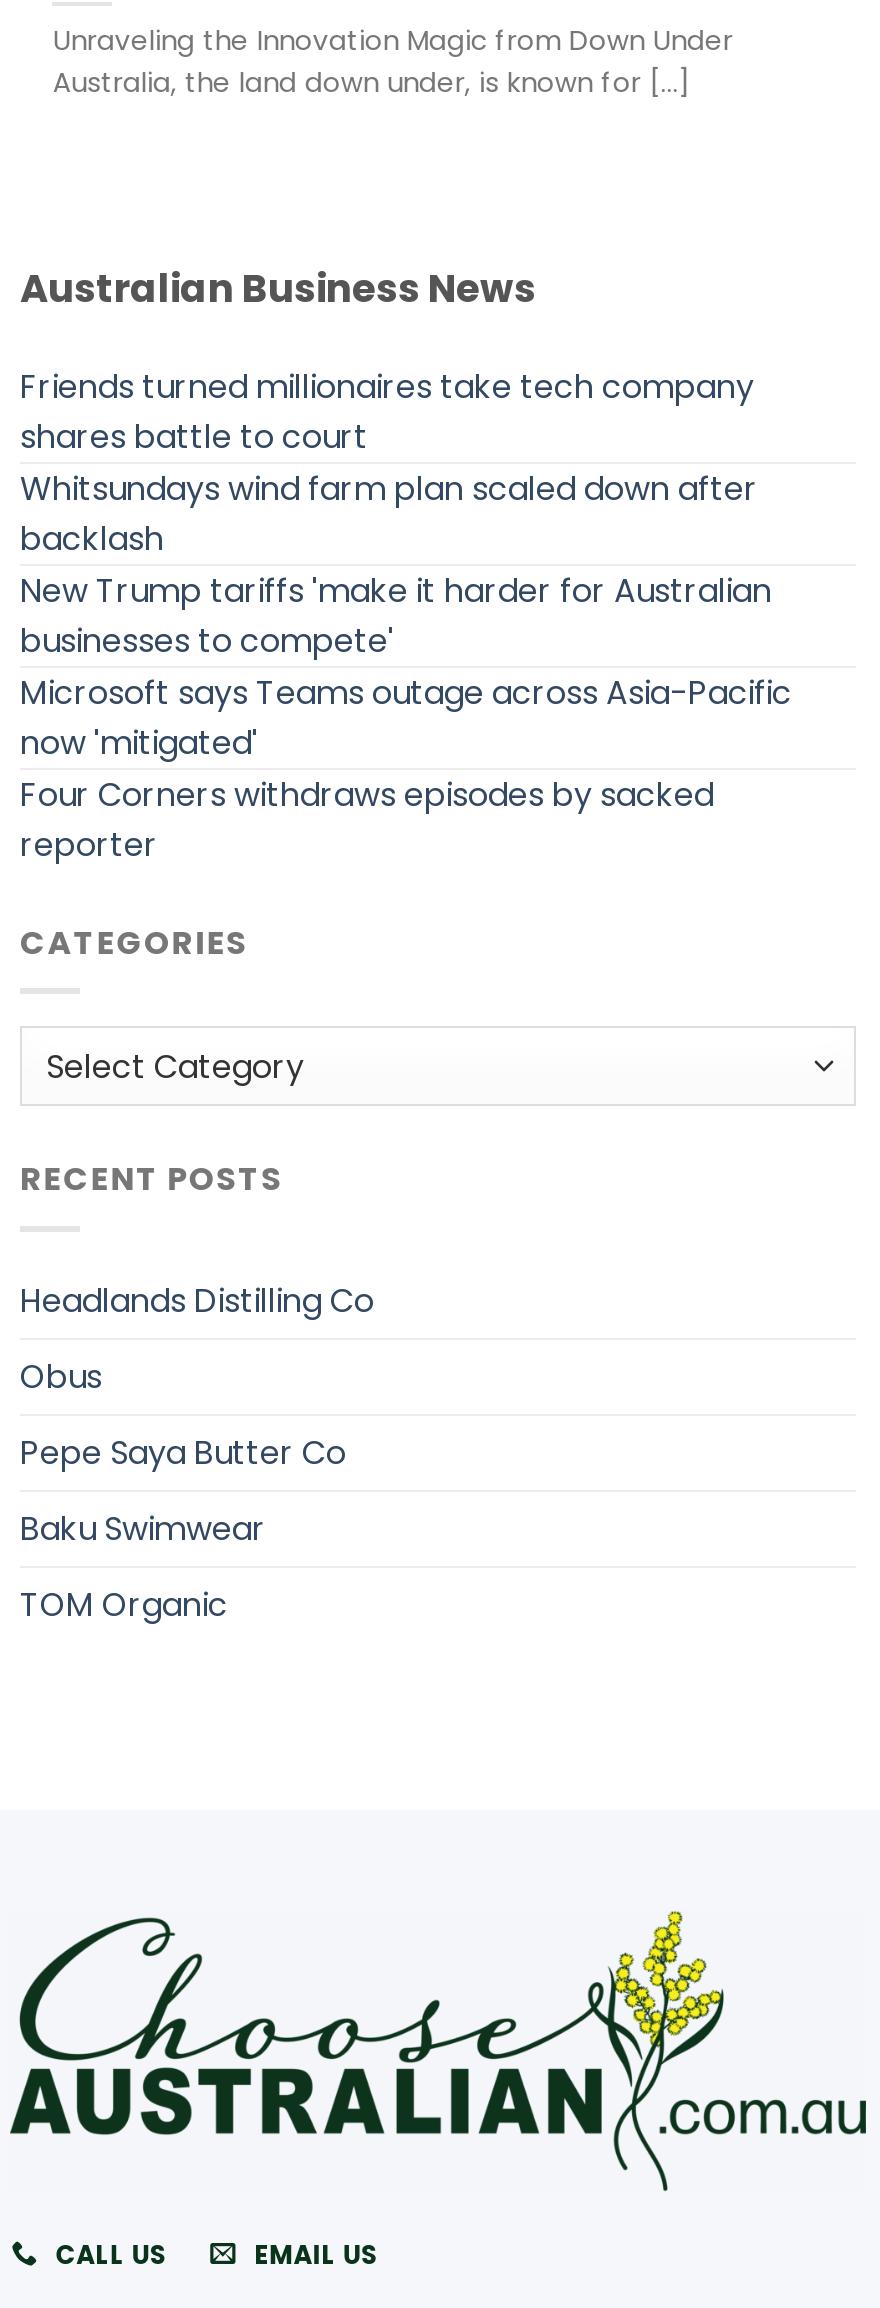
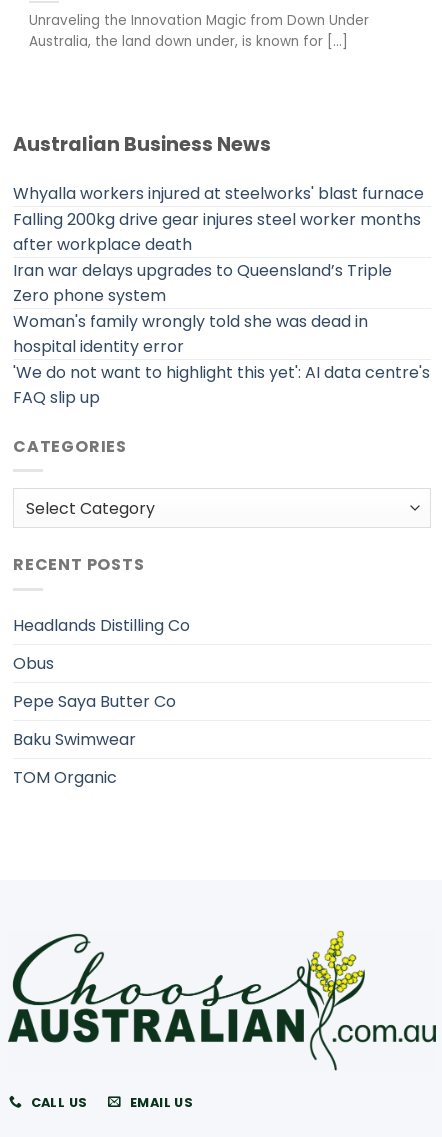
- Friends turned millionaires take tech company
- shares battle to court
- Whitsundays wind farm plan scaled down after
- backlash
- New Trump tariffs 'make it harder for Australian
- businesses to compete'
- Microsoft says Teams outage across Asia-Pacific
- now 'mitigated'
- Four Corners withdraws episodes by sacked
- reporter
+ Whyalla workers injured at steelworks' blast furnace
+ Falling 200kg drive gear injures steel worker months
+ after workplace death
+ Iran war delays upgrades to Queensland’s Triple
+ Zero phone system
+ Woman's family wrongly told she was dead in
+ hospital identity error
+ 'We do not want to highlight this yet': AI data centre's
+ FAQ slip up
